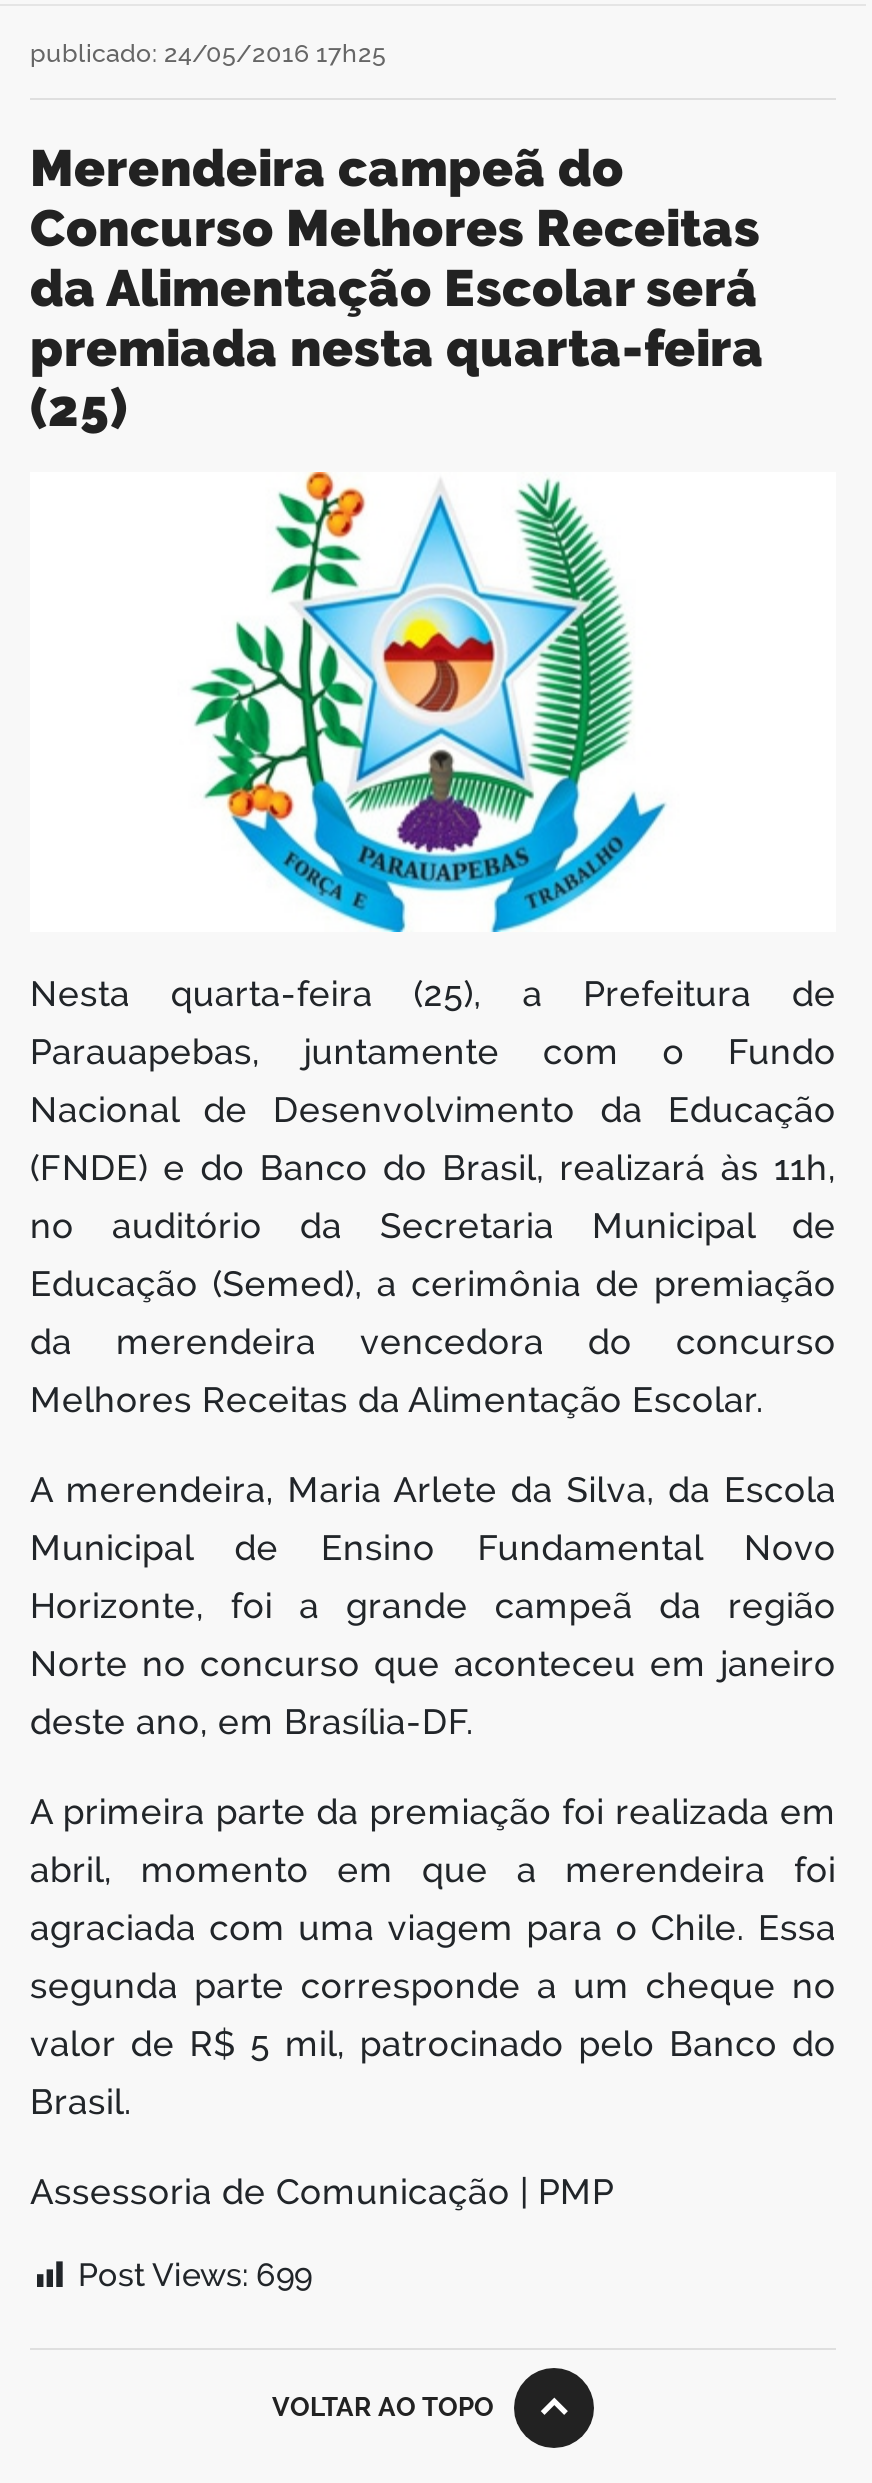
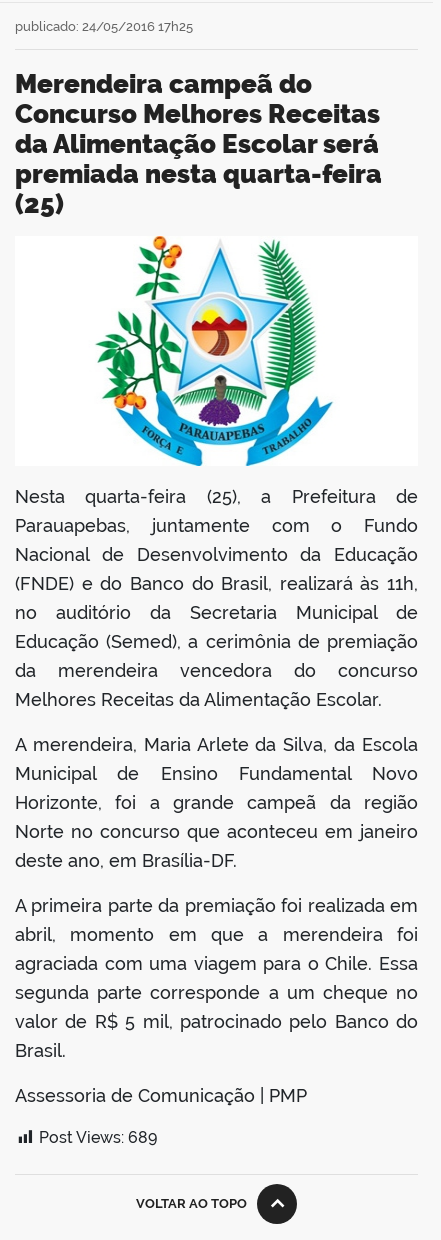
- Post Views: 699
+ Post Views: 689
